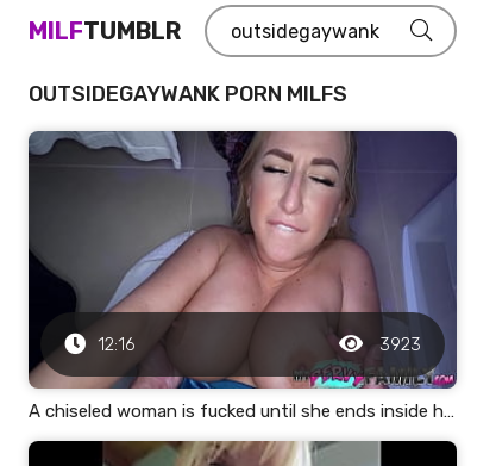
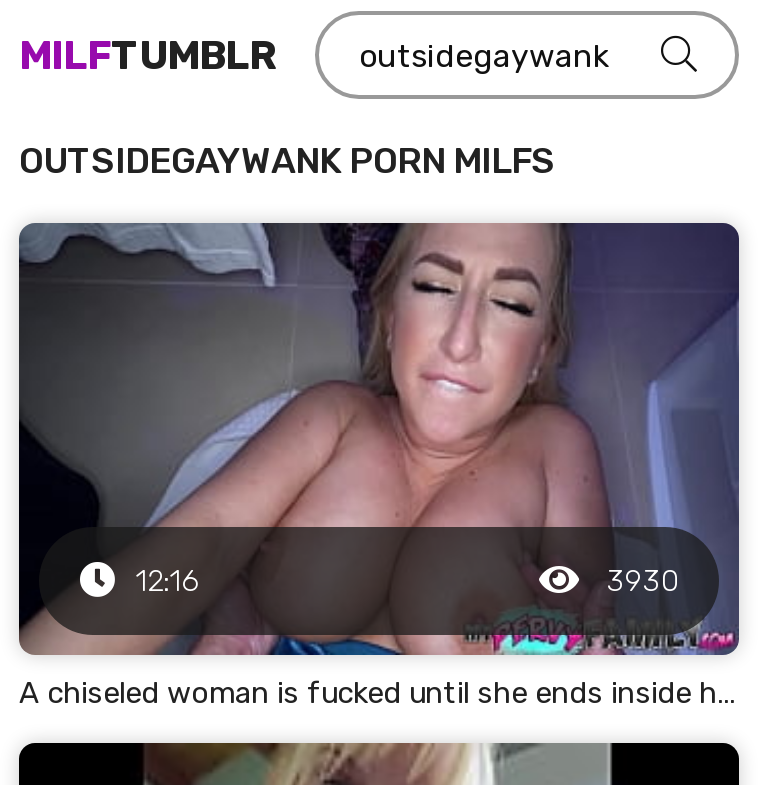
- 3923
+ 3930
